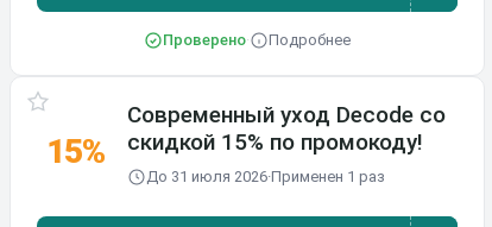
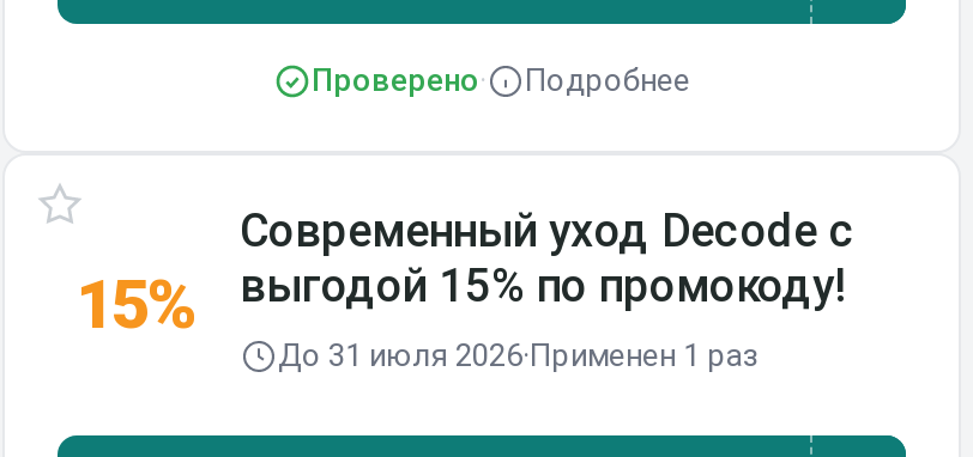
- Современный уход Decode со
+ Современный уход Decode с

- скидкой 15% по промокоду!
+ выгодой 15% по промокоду!
